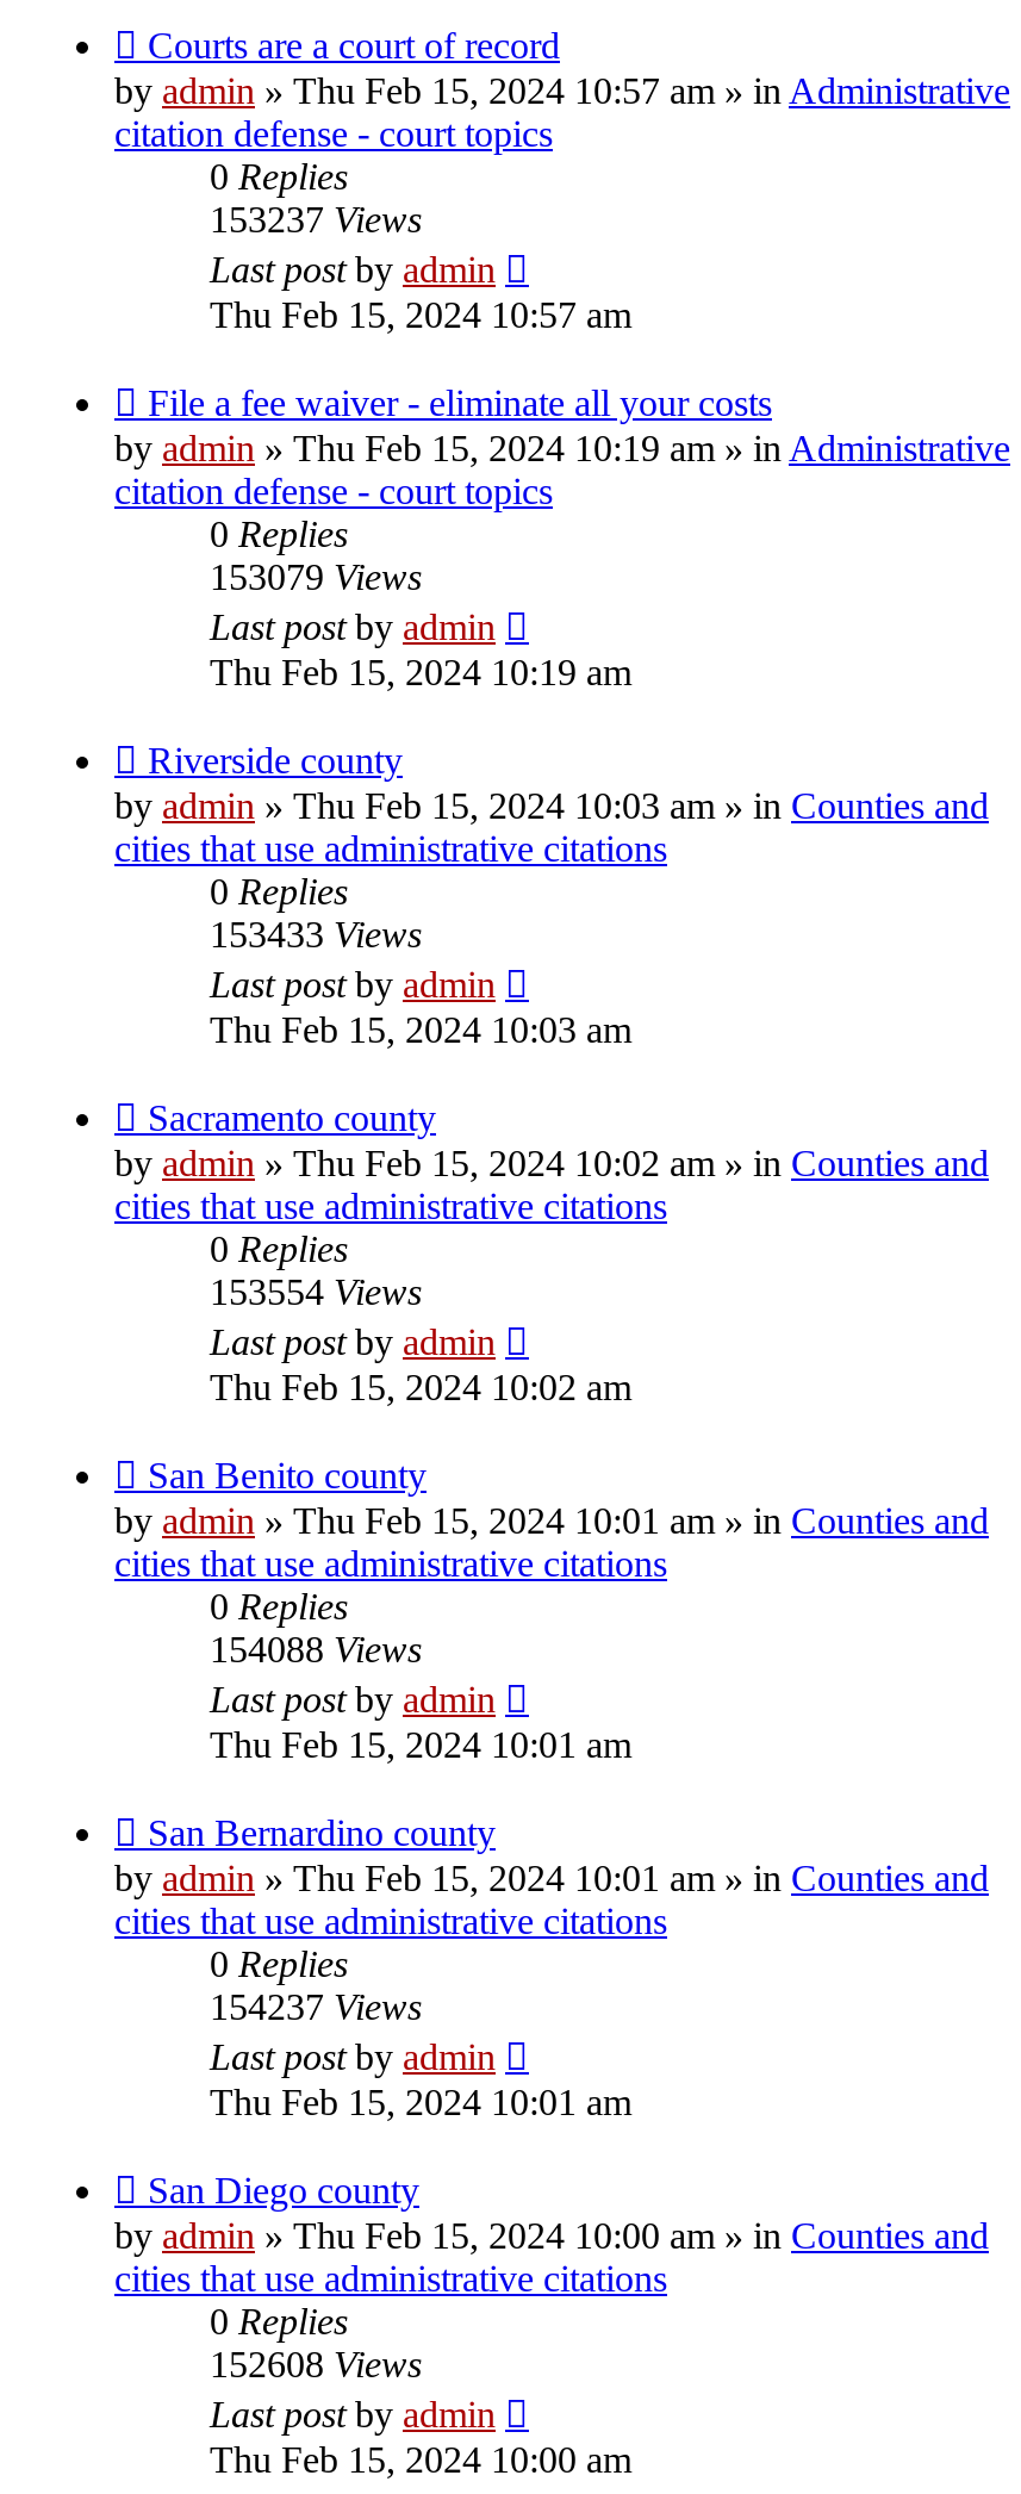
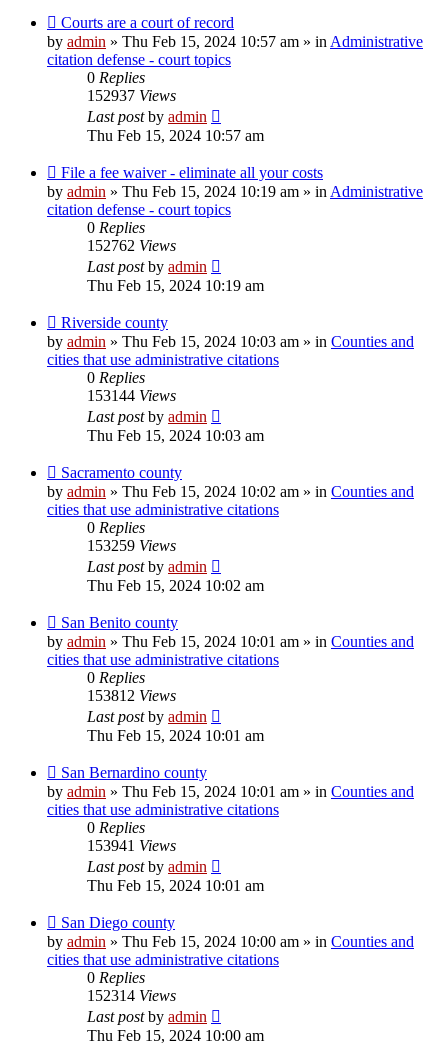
- 153237 Views
+ 152937 Views

- 153079 Views
+ 152762 Views

- 153433 Views
+ 153144 Views

- 153554 Views
+ 153259 Views

- 154088 Views
+ 153812 Views

- 154237 Views
+ 153941 Views

- 152608 Views
+ 152314 Views
